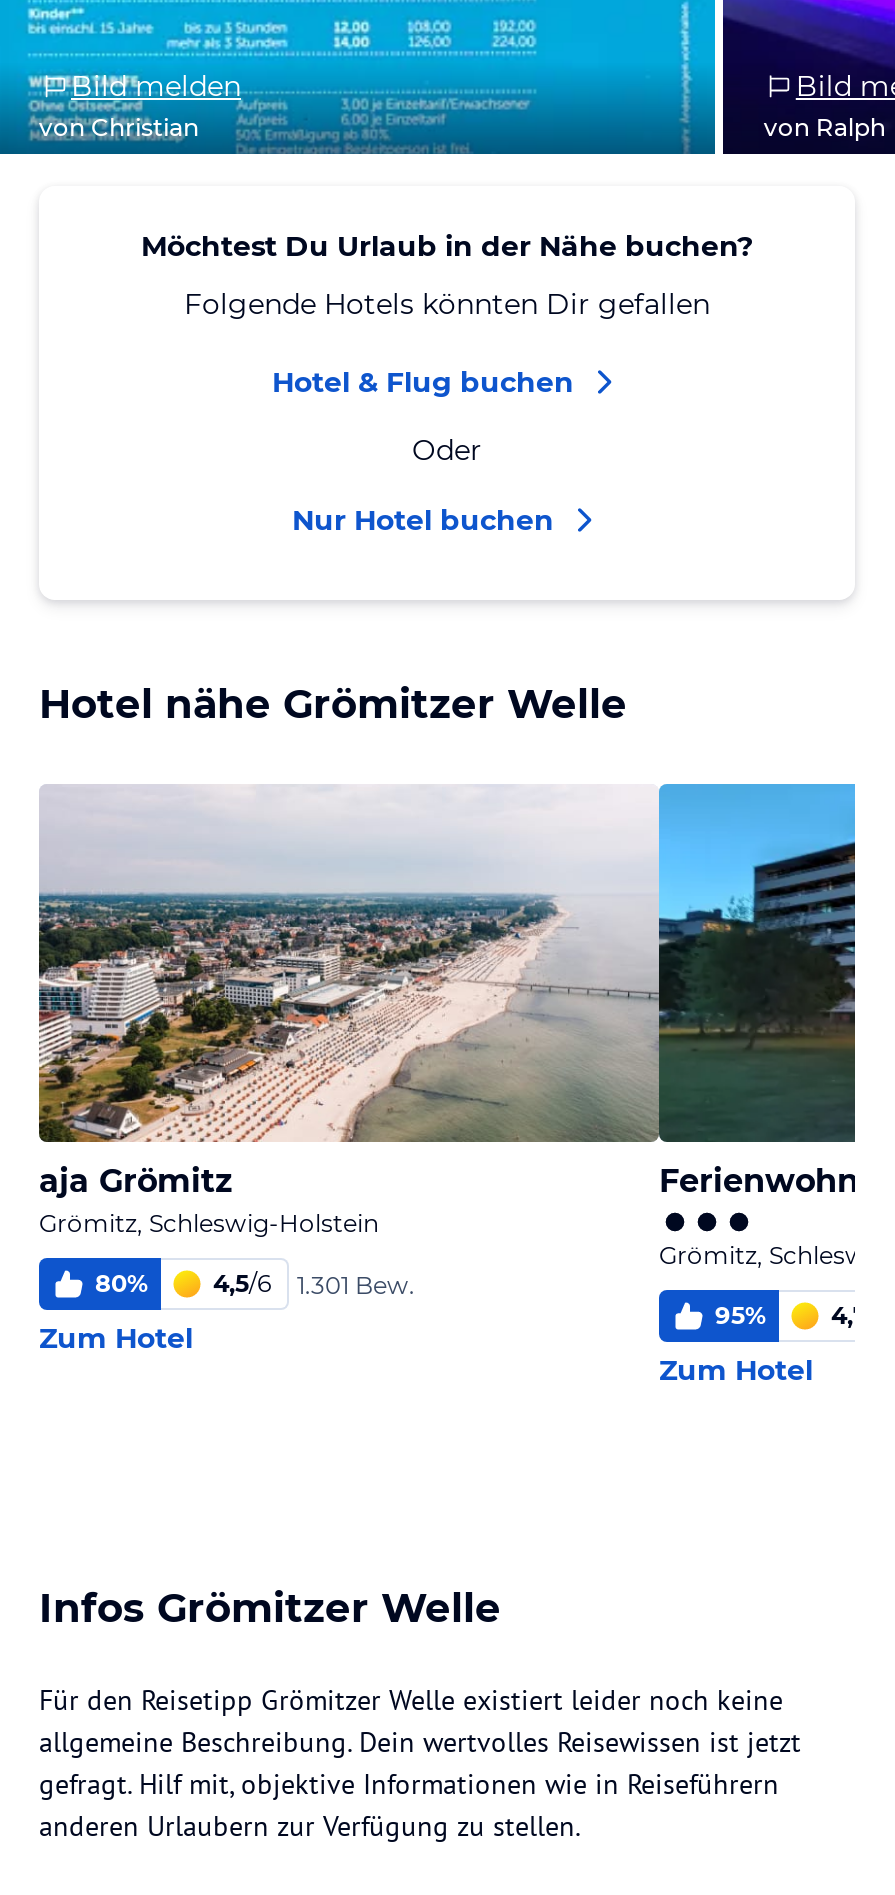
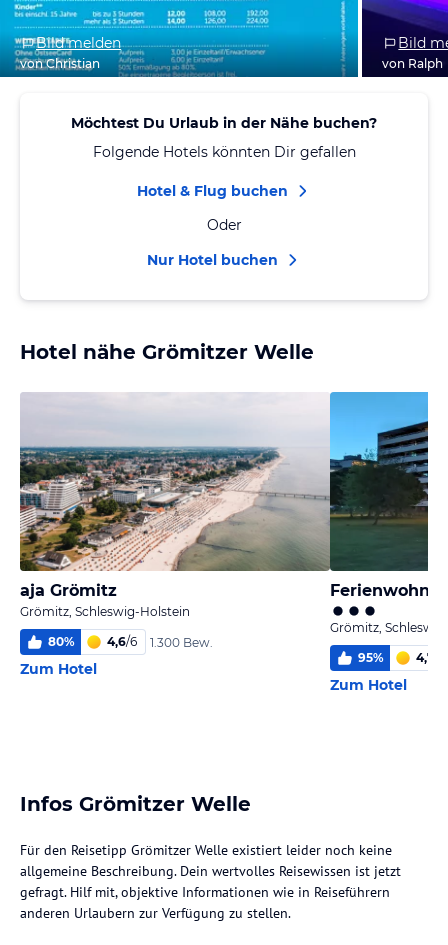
- 4,5/6
+ 4,6/6

- 1.301 Bew.
+ 1.300 Bew.
